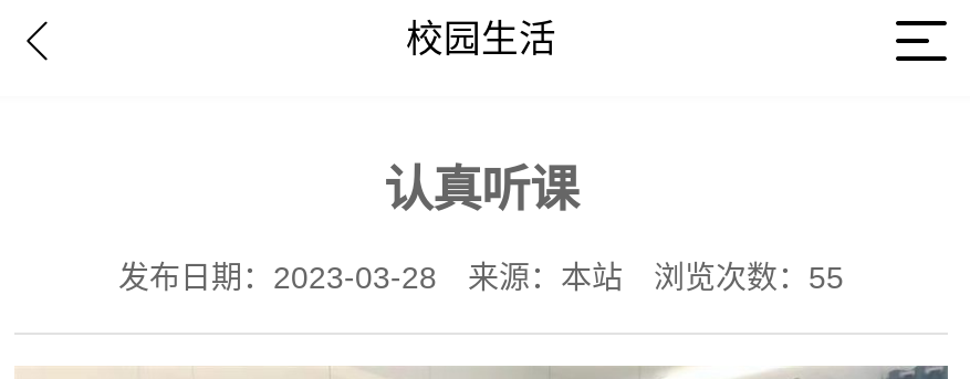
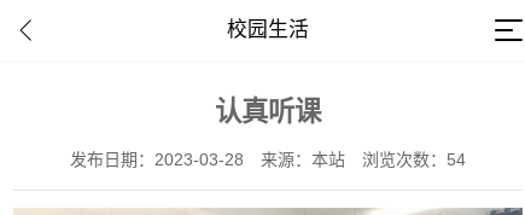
- 发布日期：2023-03-28 来源：本站 浏览次数：55
+ 发布日期：2023-03-28 来源：本站 浏览次数：54
